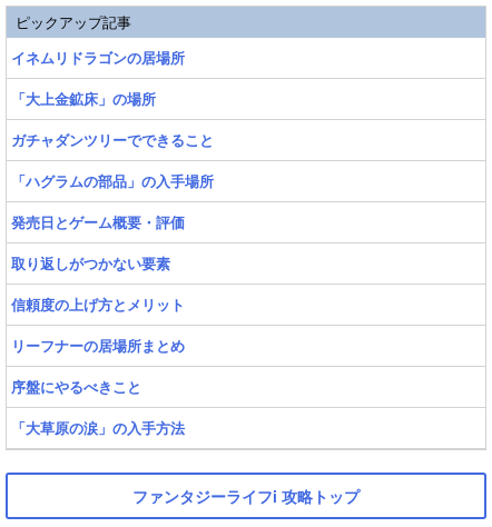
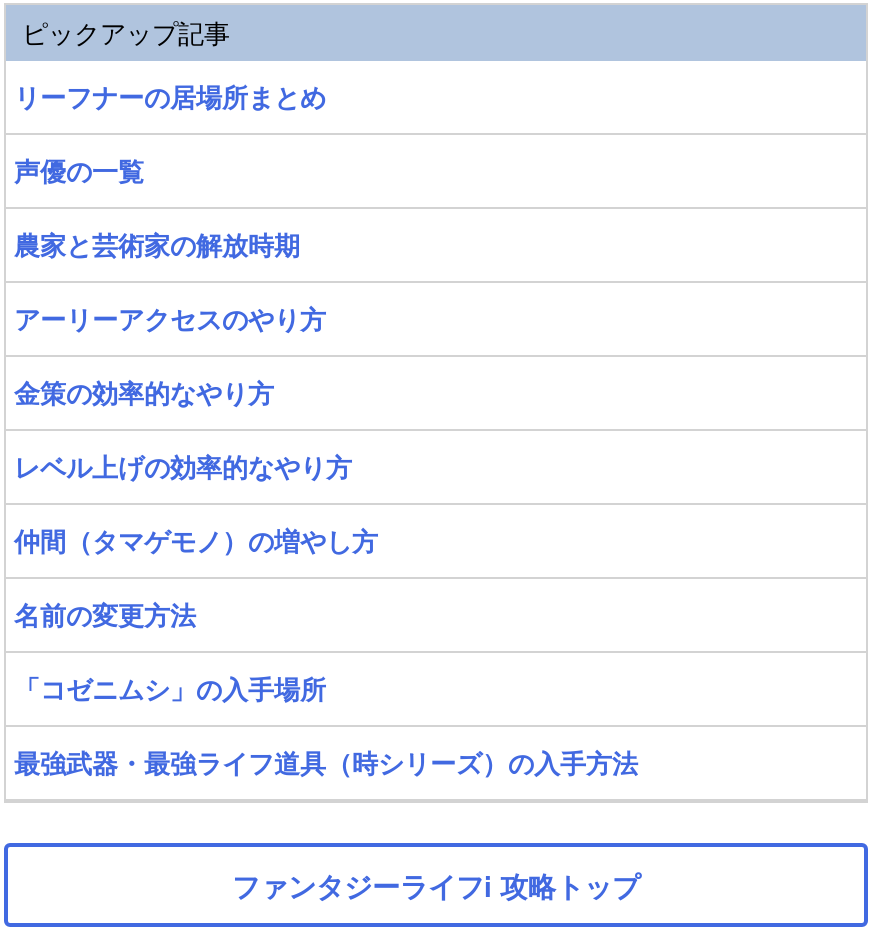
- イネムリドラゴンの居場所
- 「大上金鉱床」の場所
- ガチャダンツリーでできること
- 「ハグラムの部品」の入手場所
- 発売日とゲーム概要・評価
- 取り返しがつかない要素
- 信頼度の上げ方とメリット

moved up: リーフナーの居場所まとめ

- 序盤にやるべきこと
- 「大草原の涙」の入手方法
+ 声優の一覧
+ 農家と芸術家の解放時期
+ アーリーアクセスのやり方
+ 金策の効率的なやり方
+ レベル上げの効率的なやり方
+ 仲間（タマゲモノ）の増やし方
+ 名前の変更方法
+ 「コゼニムシ」の入手場所
+ 最強武器・最強ライフ道具（時シリーズ）の入手方法
